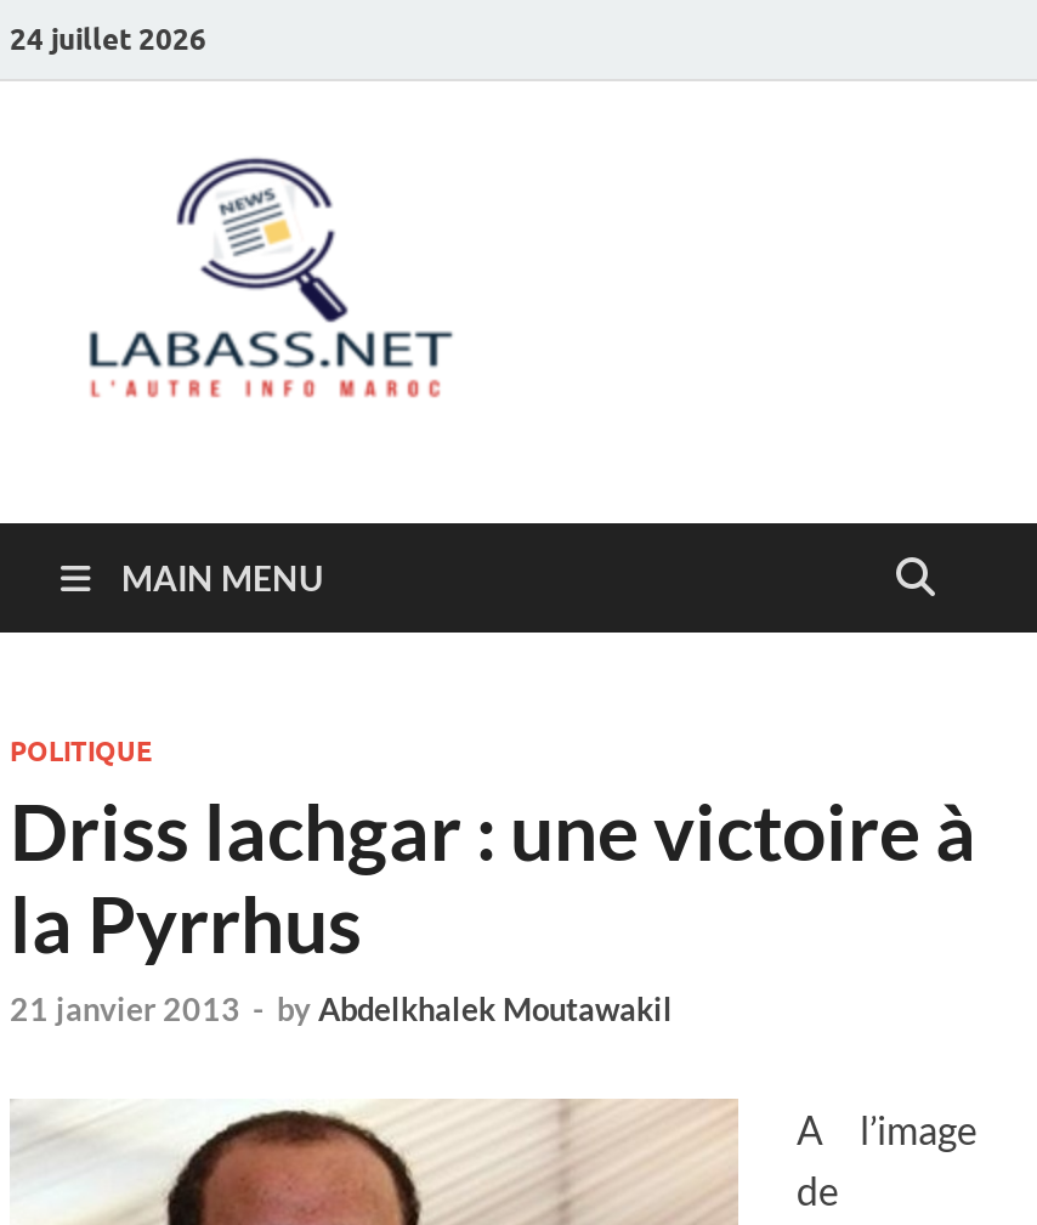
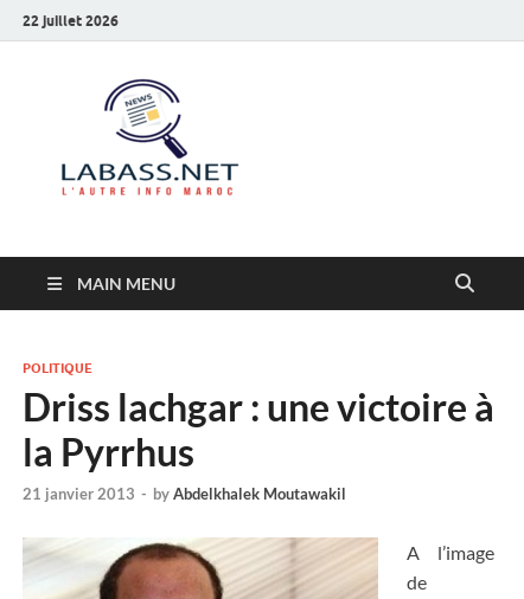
- 24 juillet 2026
+ 22 juillet 2026
